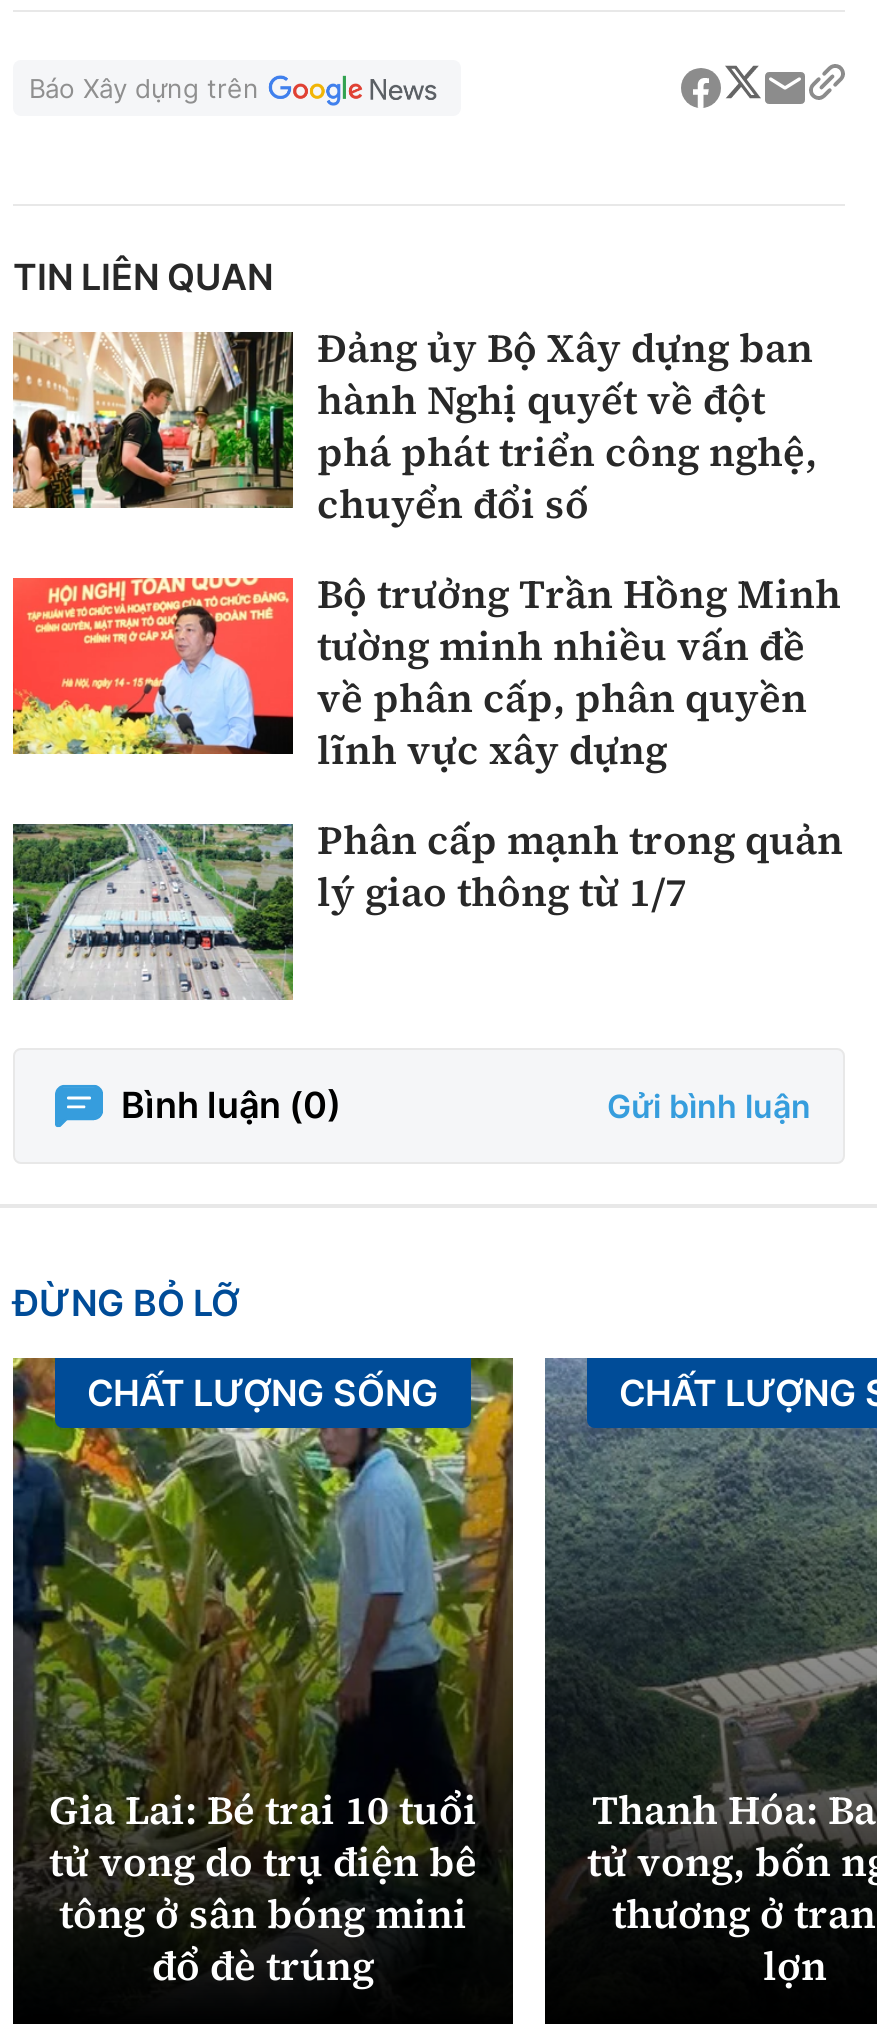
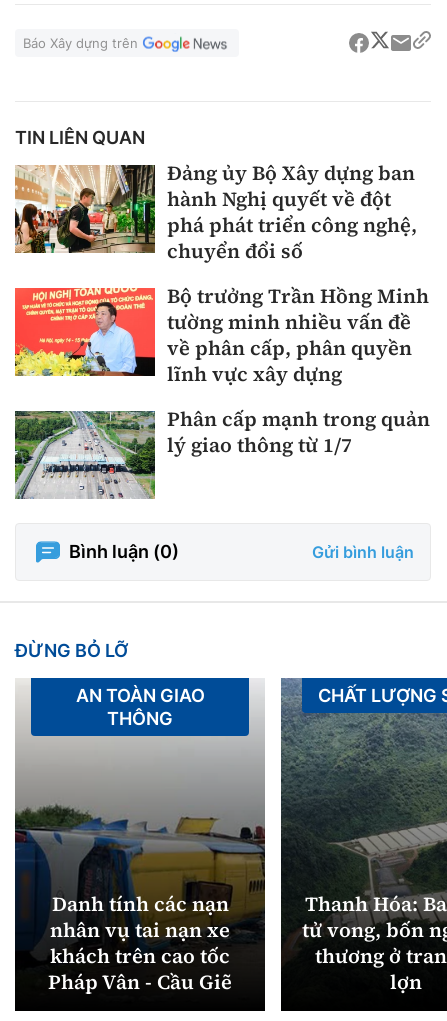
- [image]
- CHẤT LƯỢNG SỐNG
+ [image]
+ AN TOÀN GIAO
+ THÔNG

- Gia Lai: Bé trai 10 tuổi
- tử vong do trụ điện bê
- tông ở sân bóng mini
- đổ đè trúng
+ Danh tính các nạn
+ nhân vụ tai nạn xe
+ khách trên cao tốc
+ Pháp Vân - Cầu Giẽ
